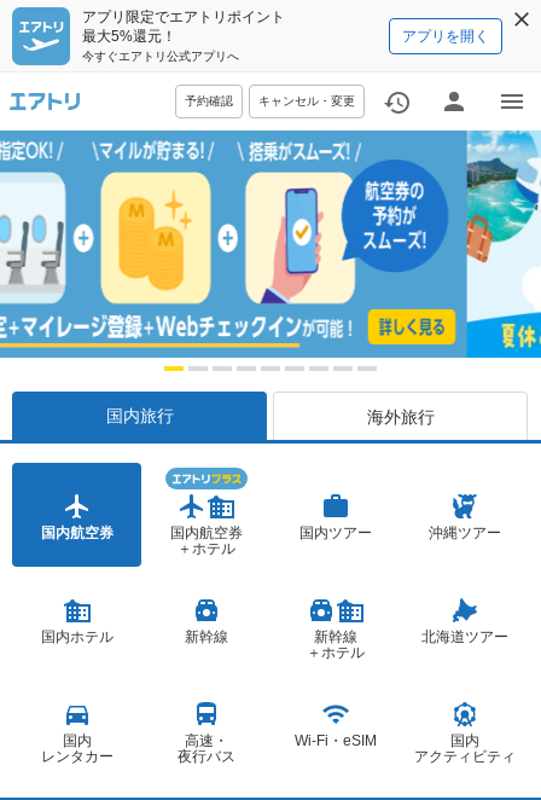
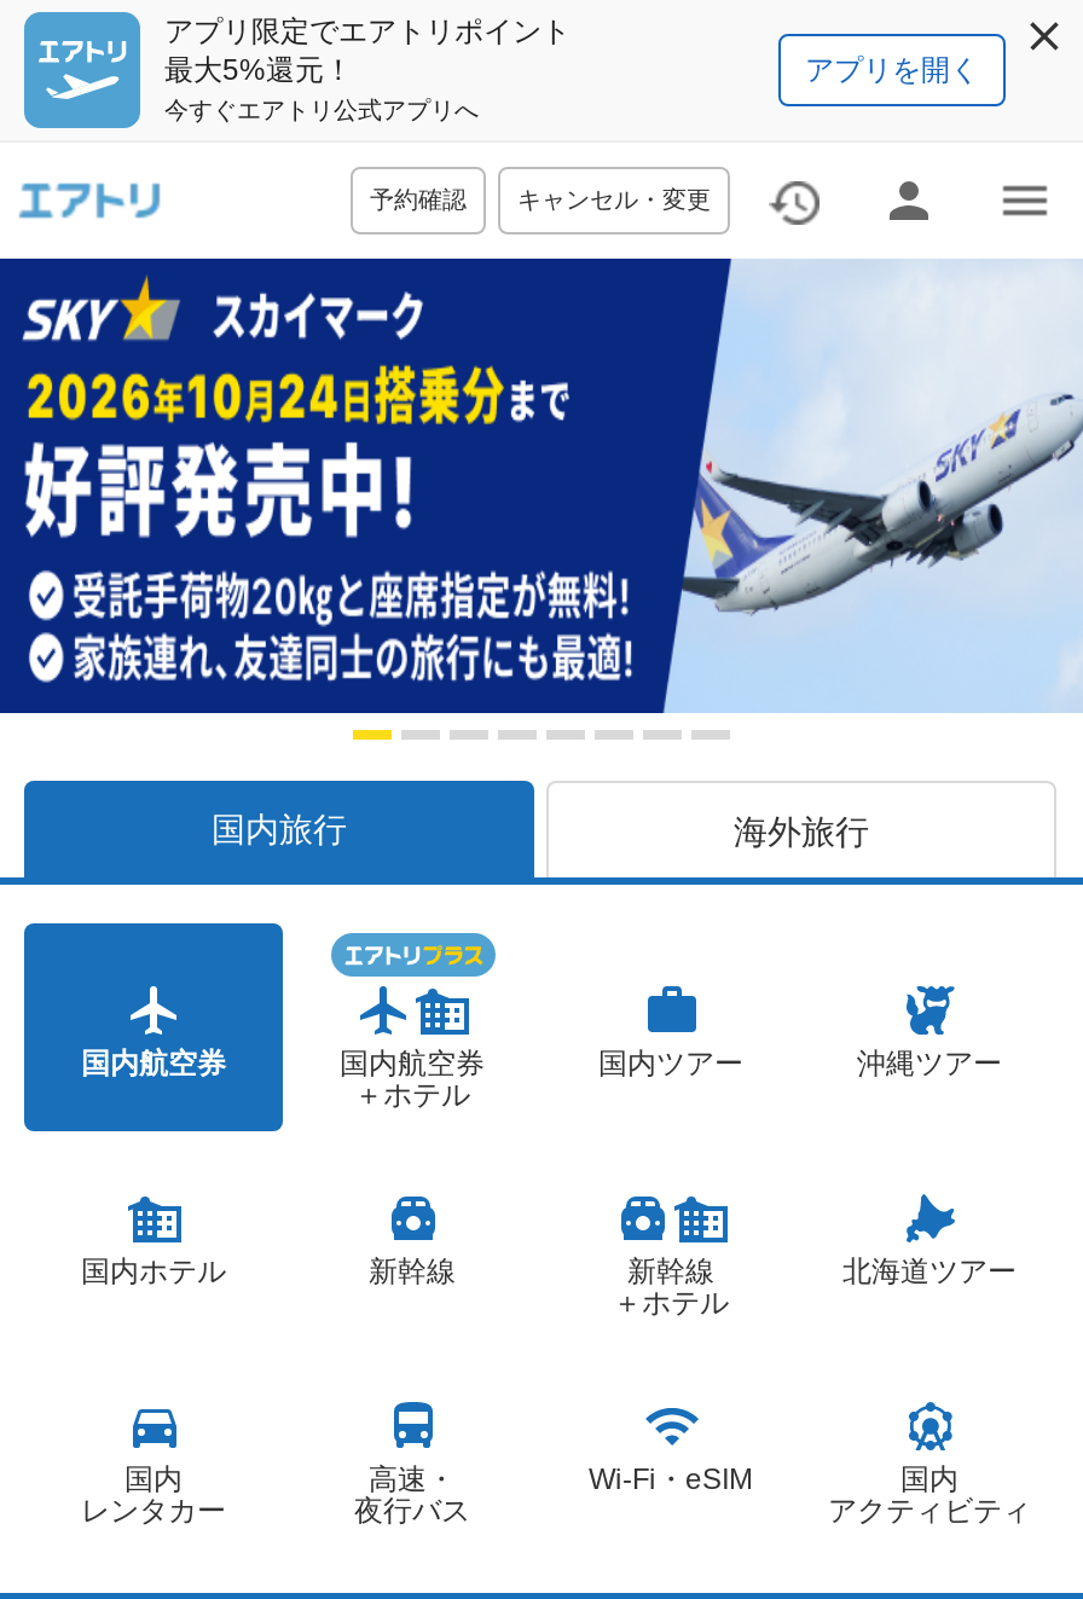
- [image]
+ [image]
